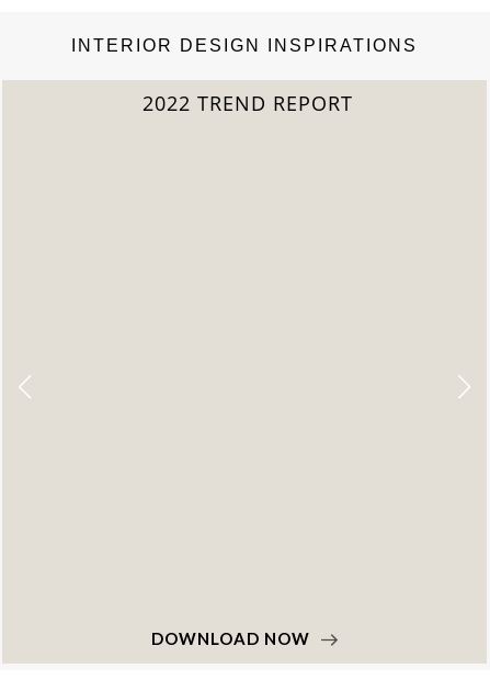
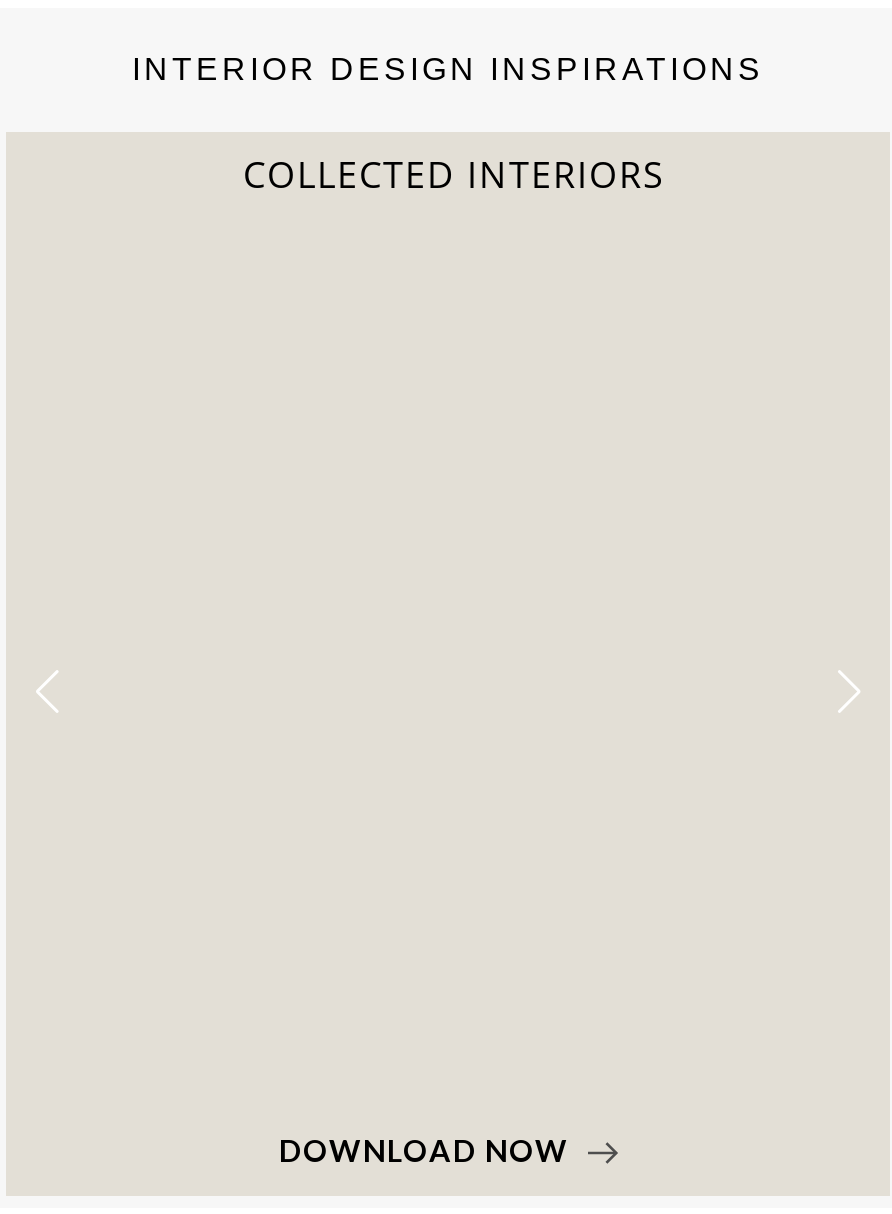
- 2022 TREND REPORT
+ COLLECTED INTERIORS
